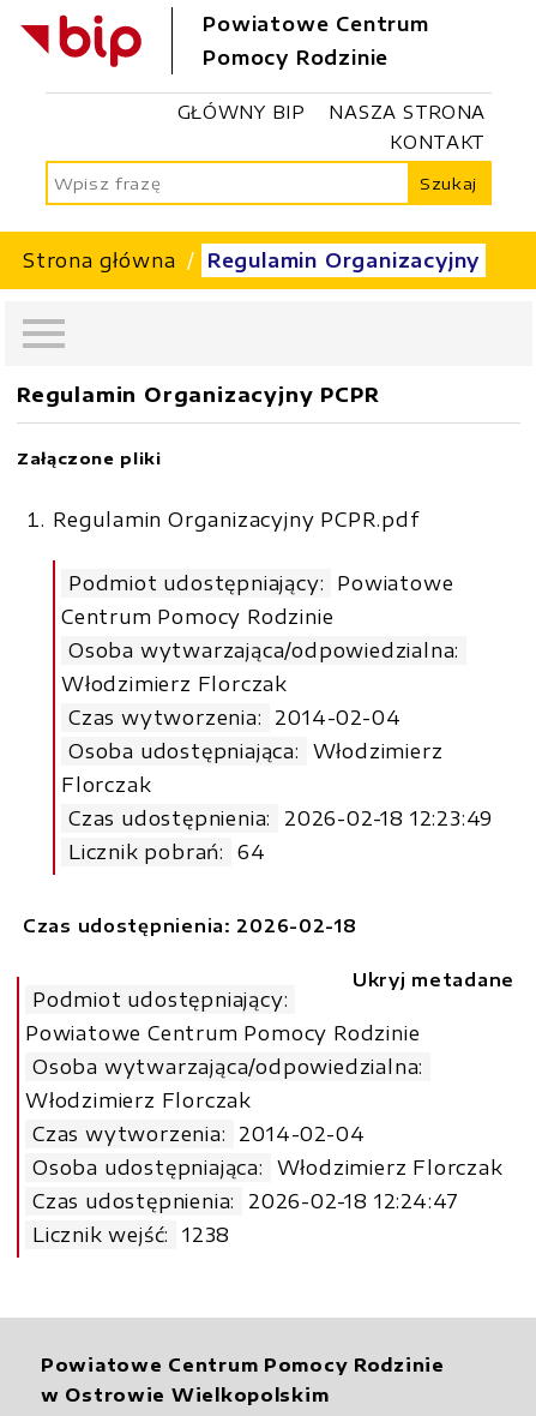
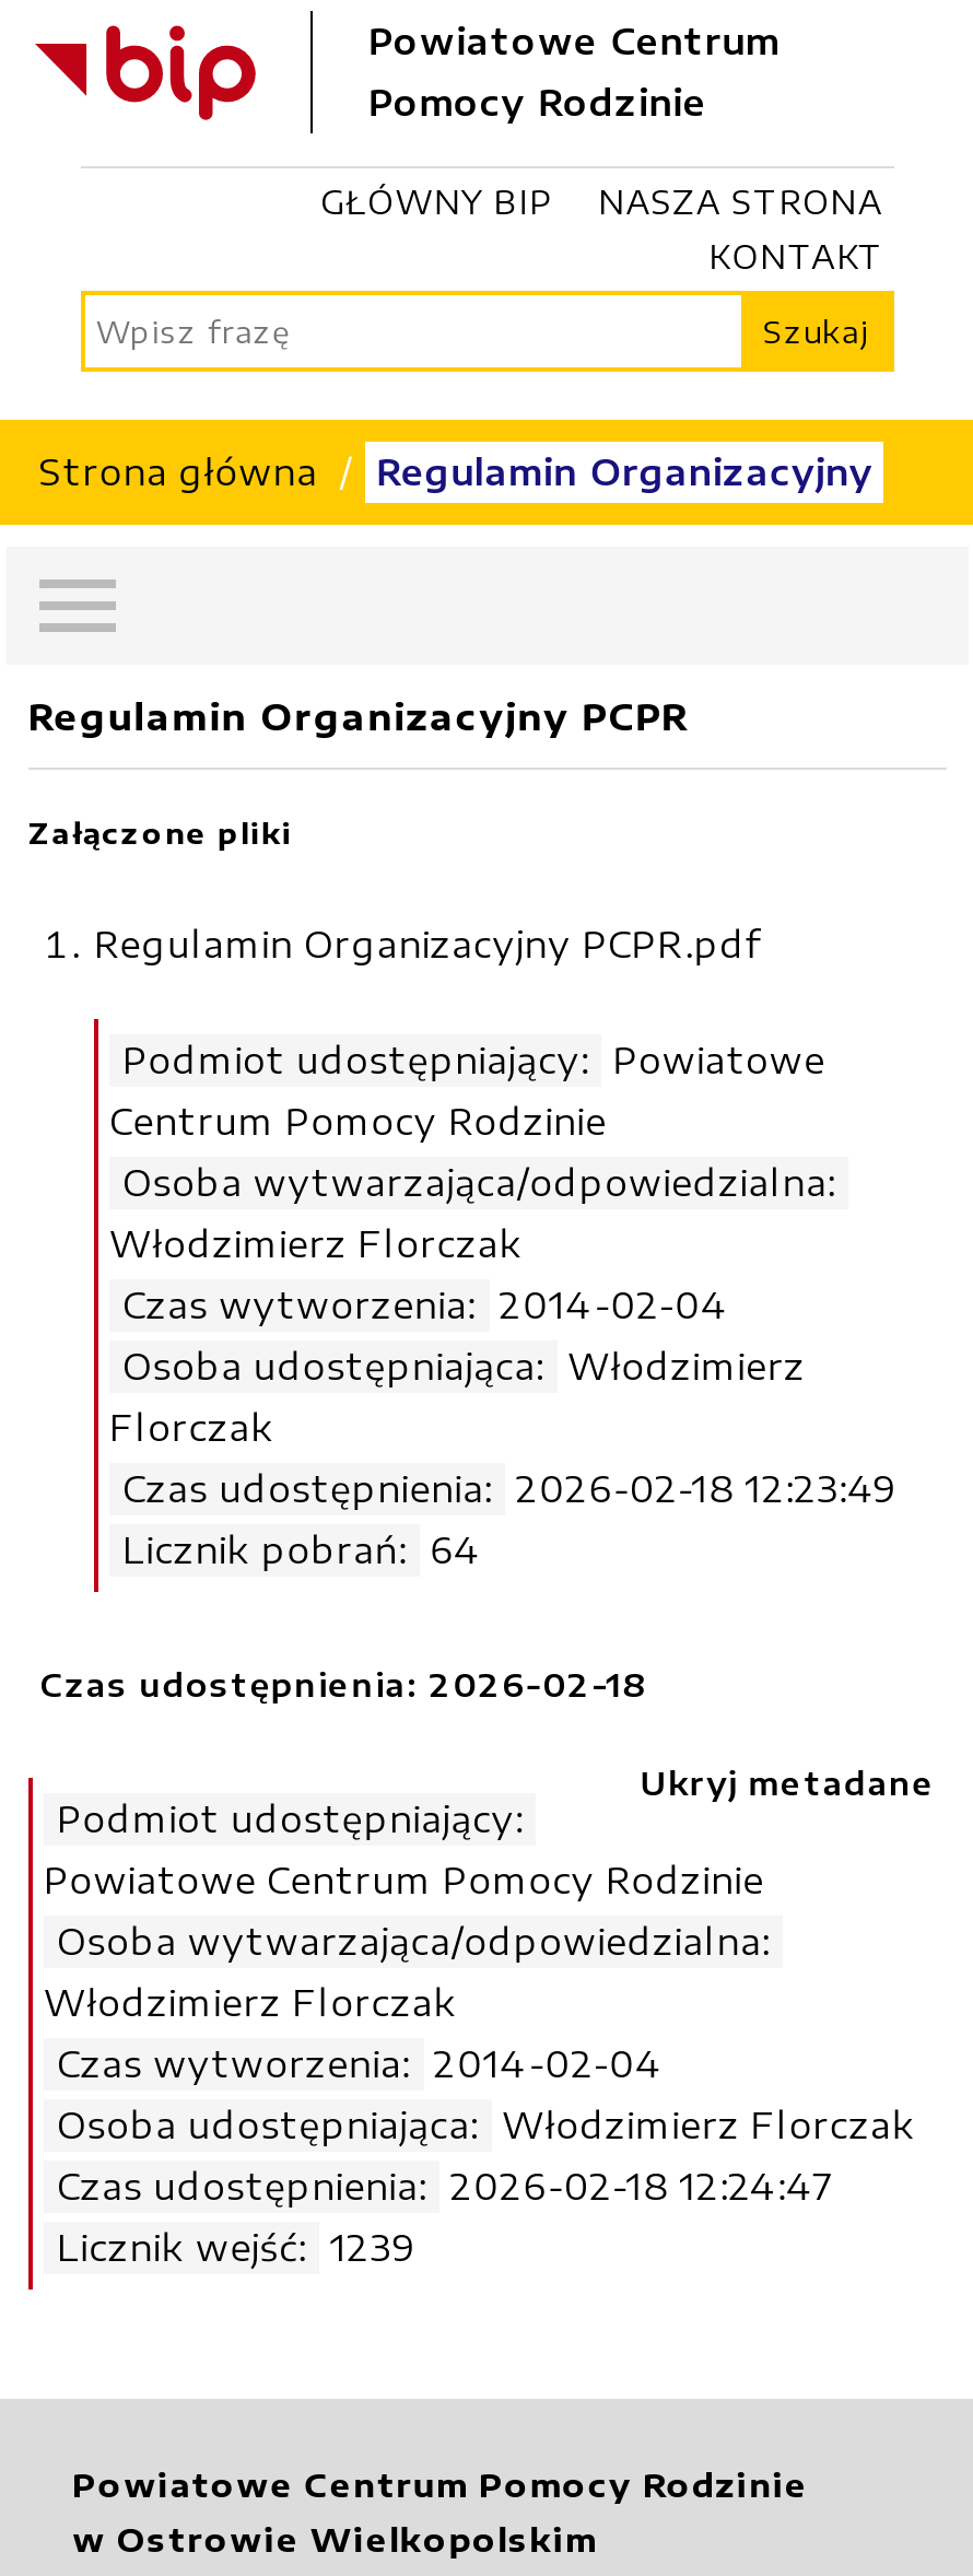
- Licznik wejść: 1238
+ Licznik wejść: 1239
